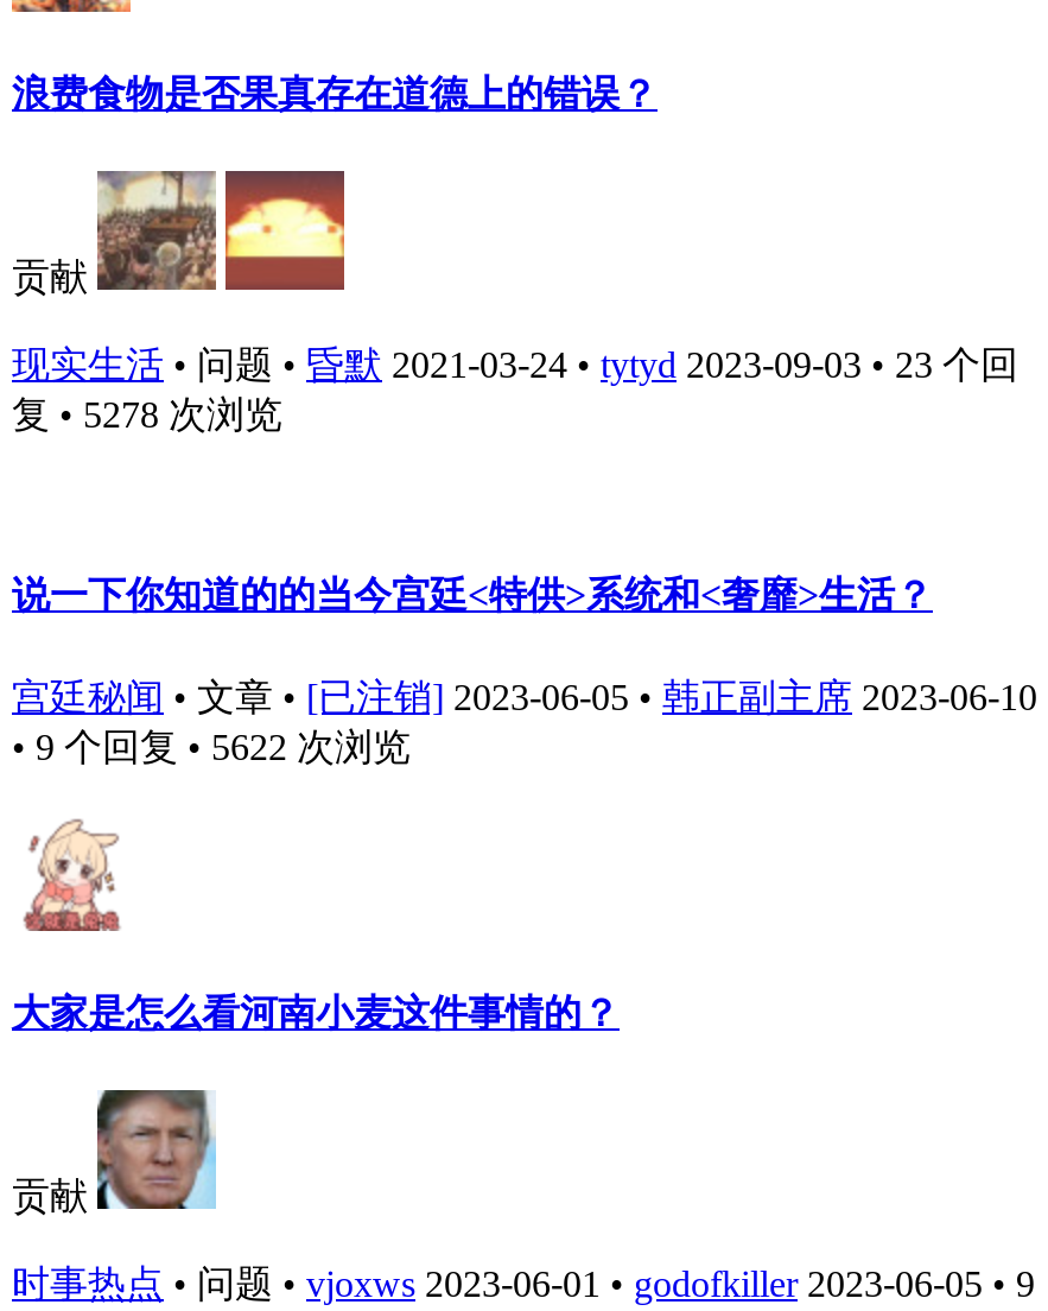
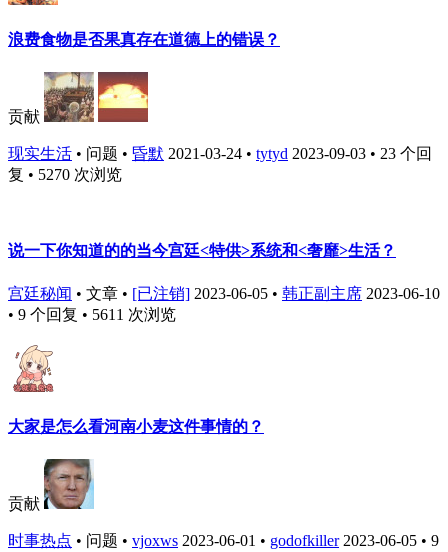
- 复 • 5278 次浏览
+ 复 • 5270 次浏览

- • 9 个回复 • 5622 次浏览
+ • 9 个回复 • 5611 次浏览
